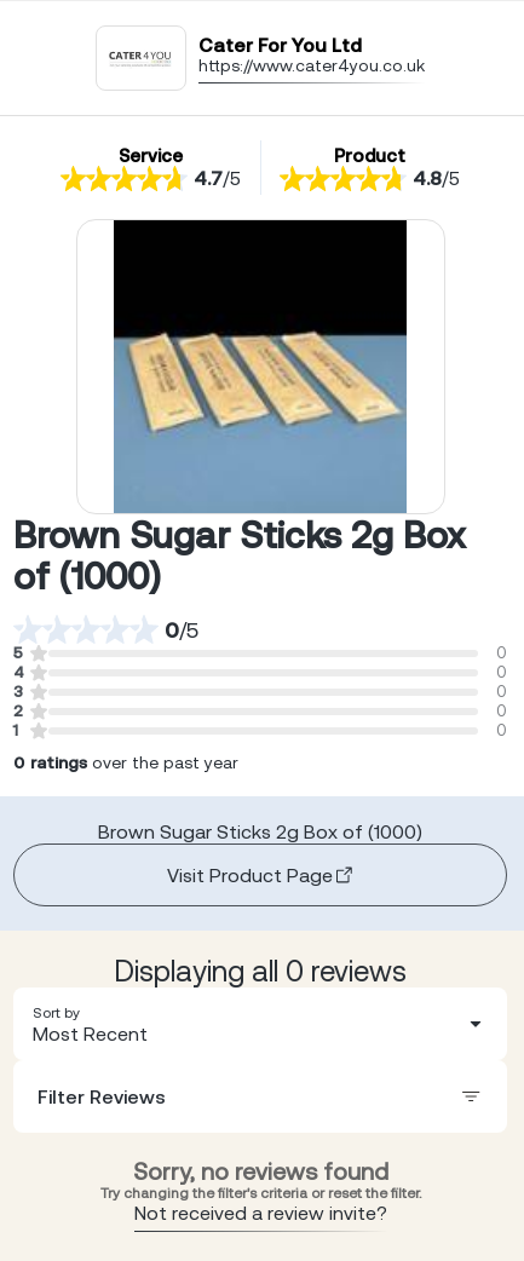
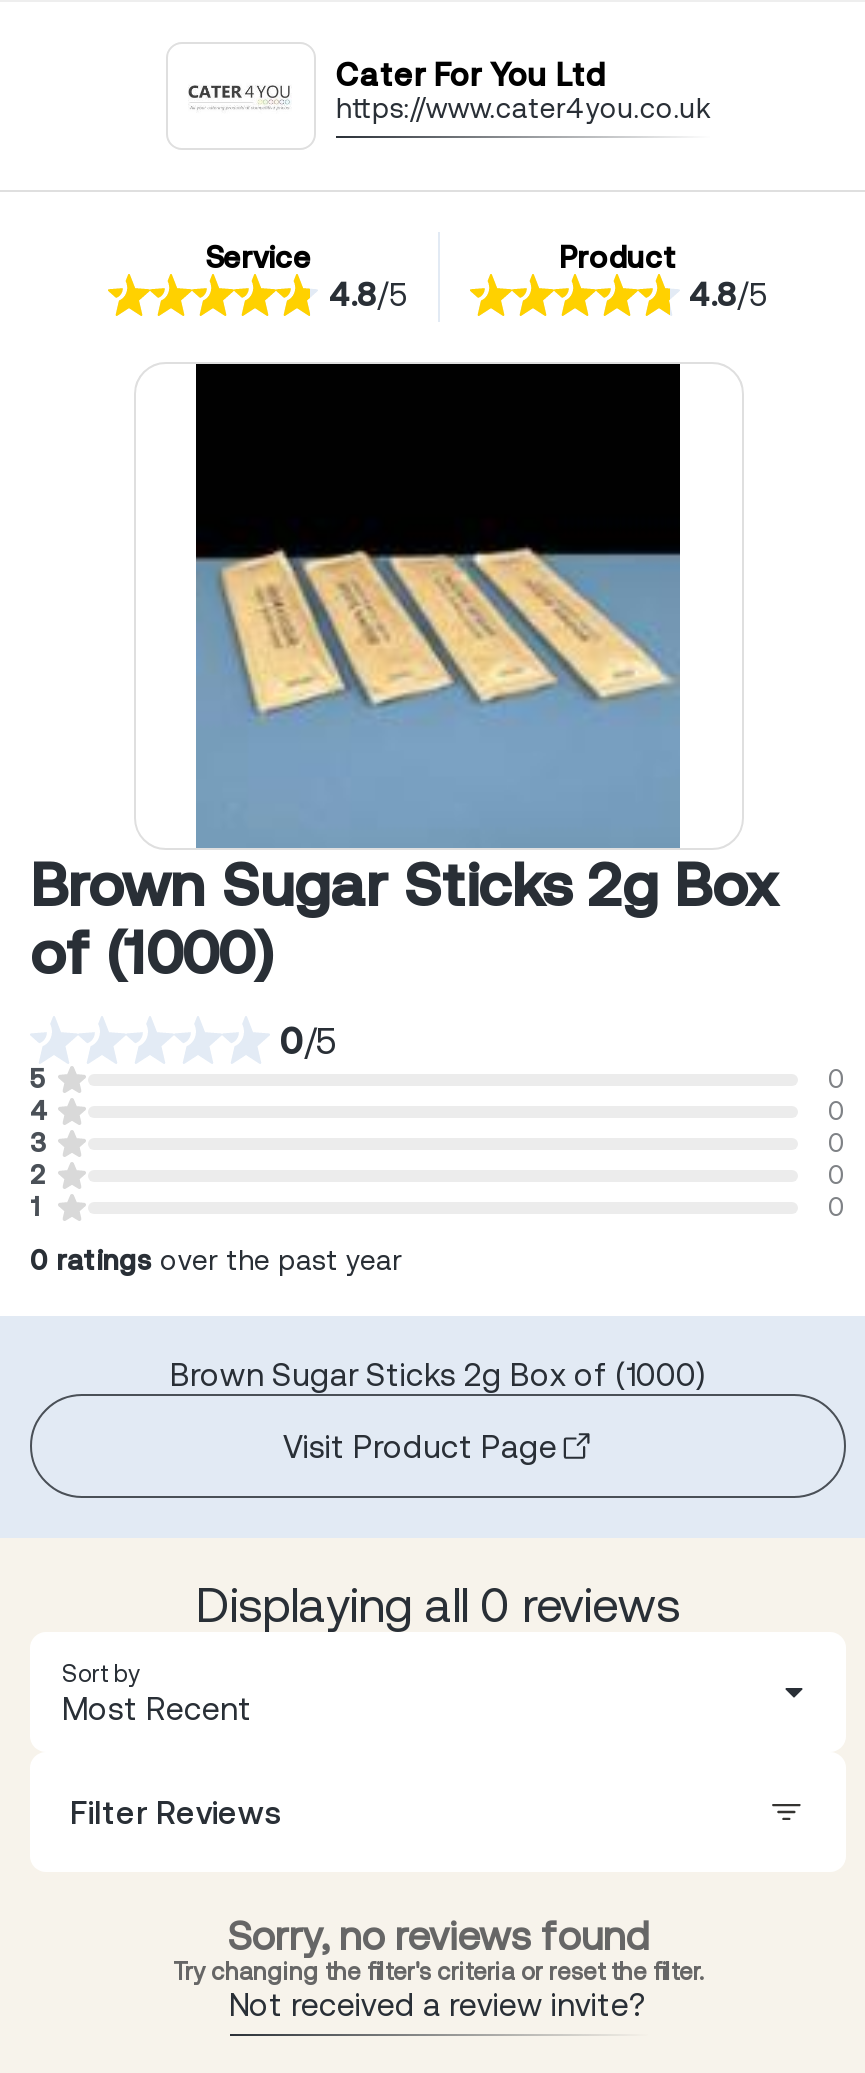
- 4.7/5
+ 4.8/5
